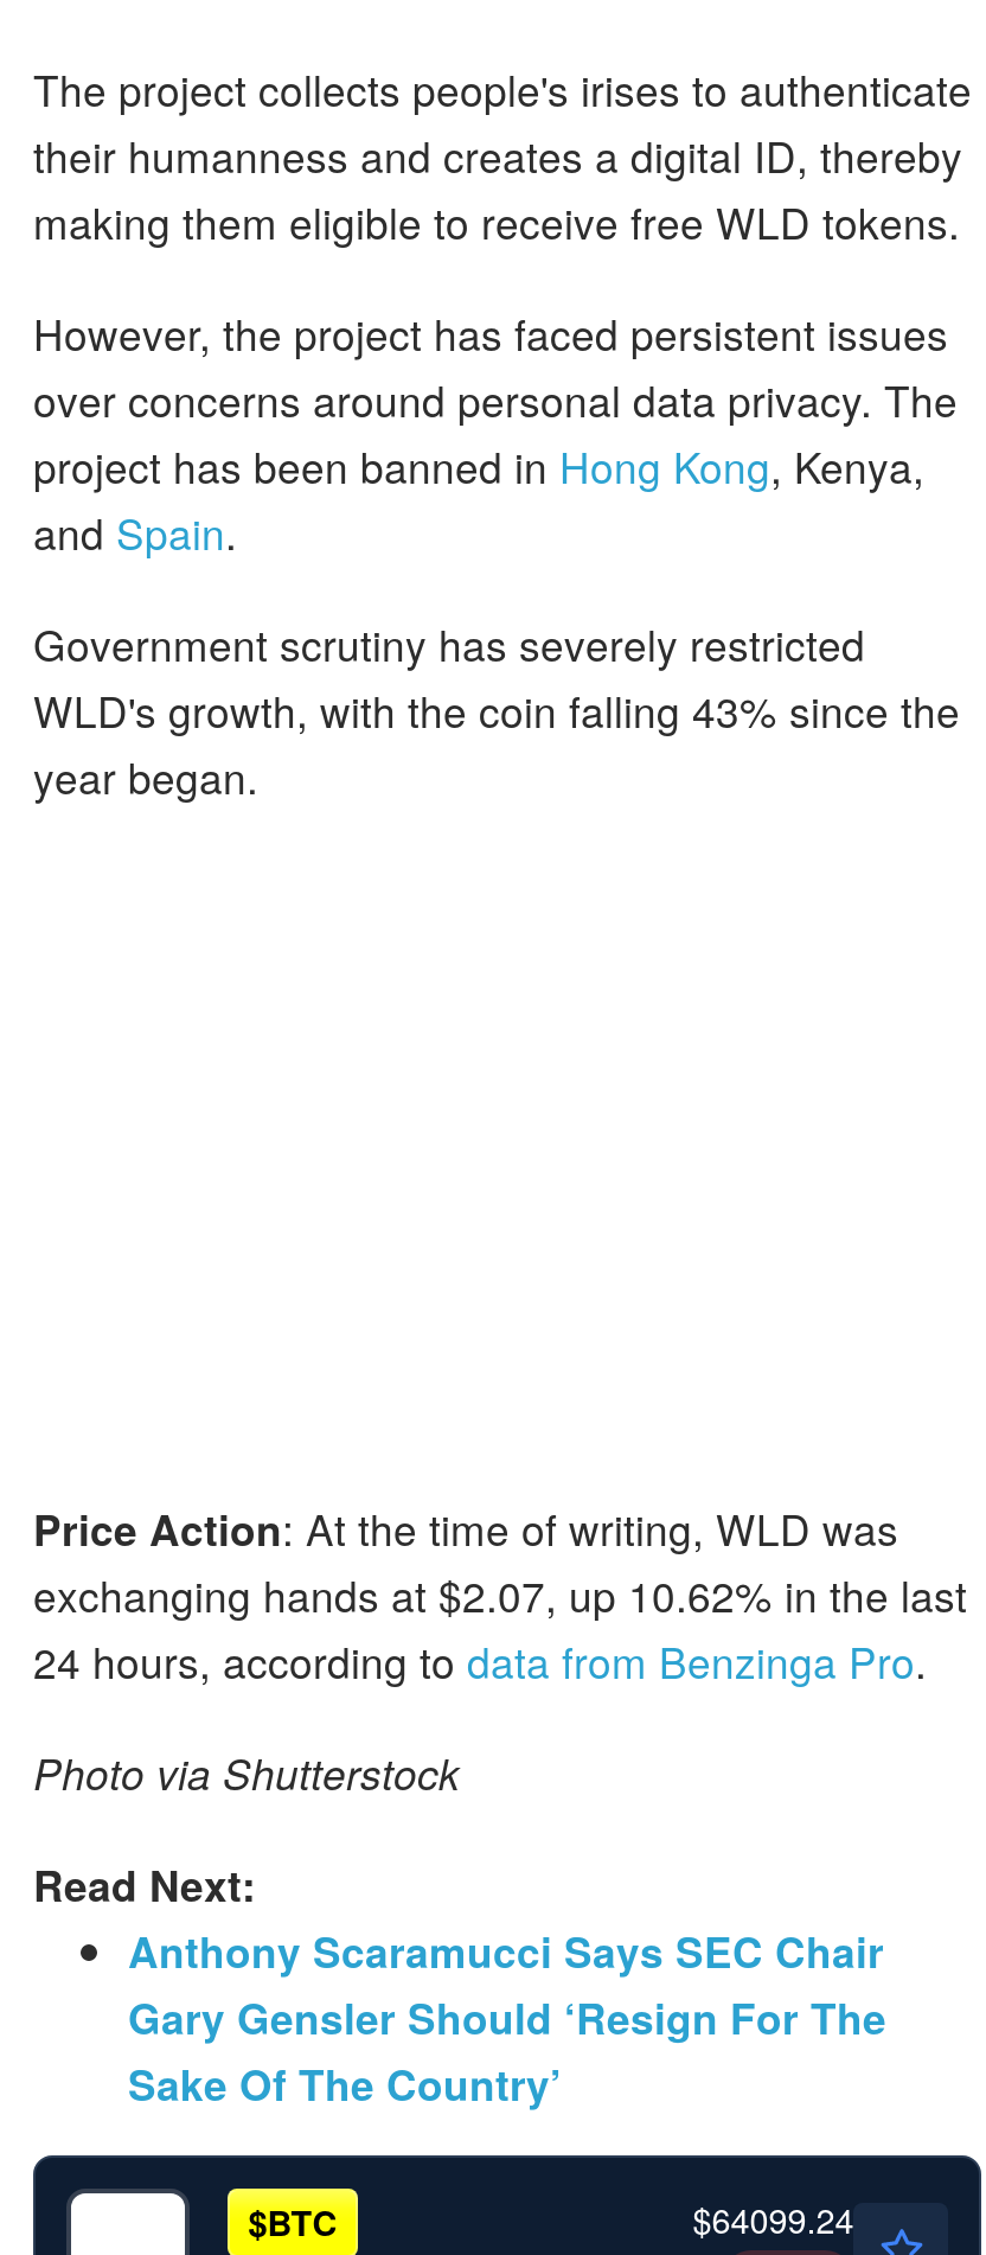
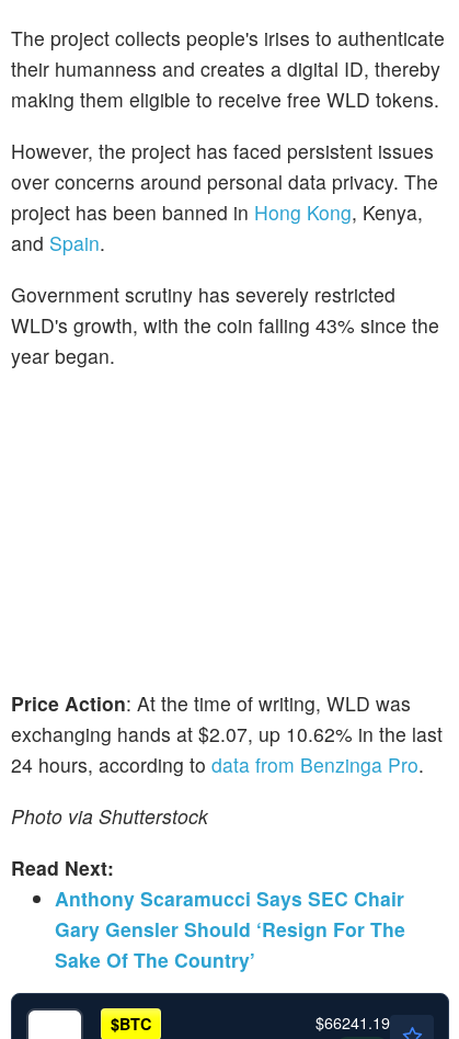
- $64099.24
+ $66241.19
